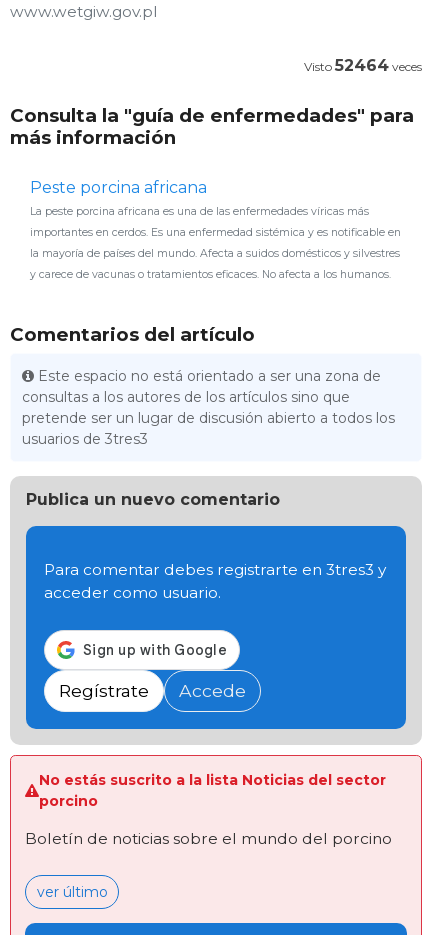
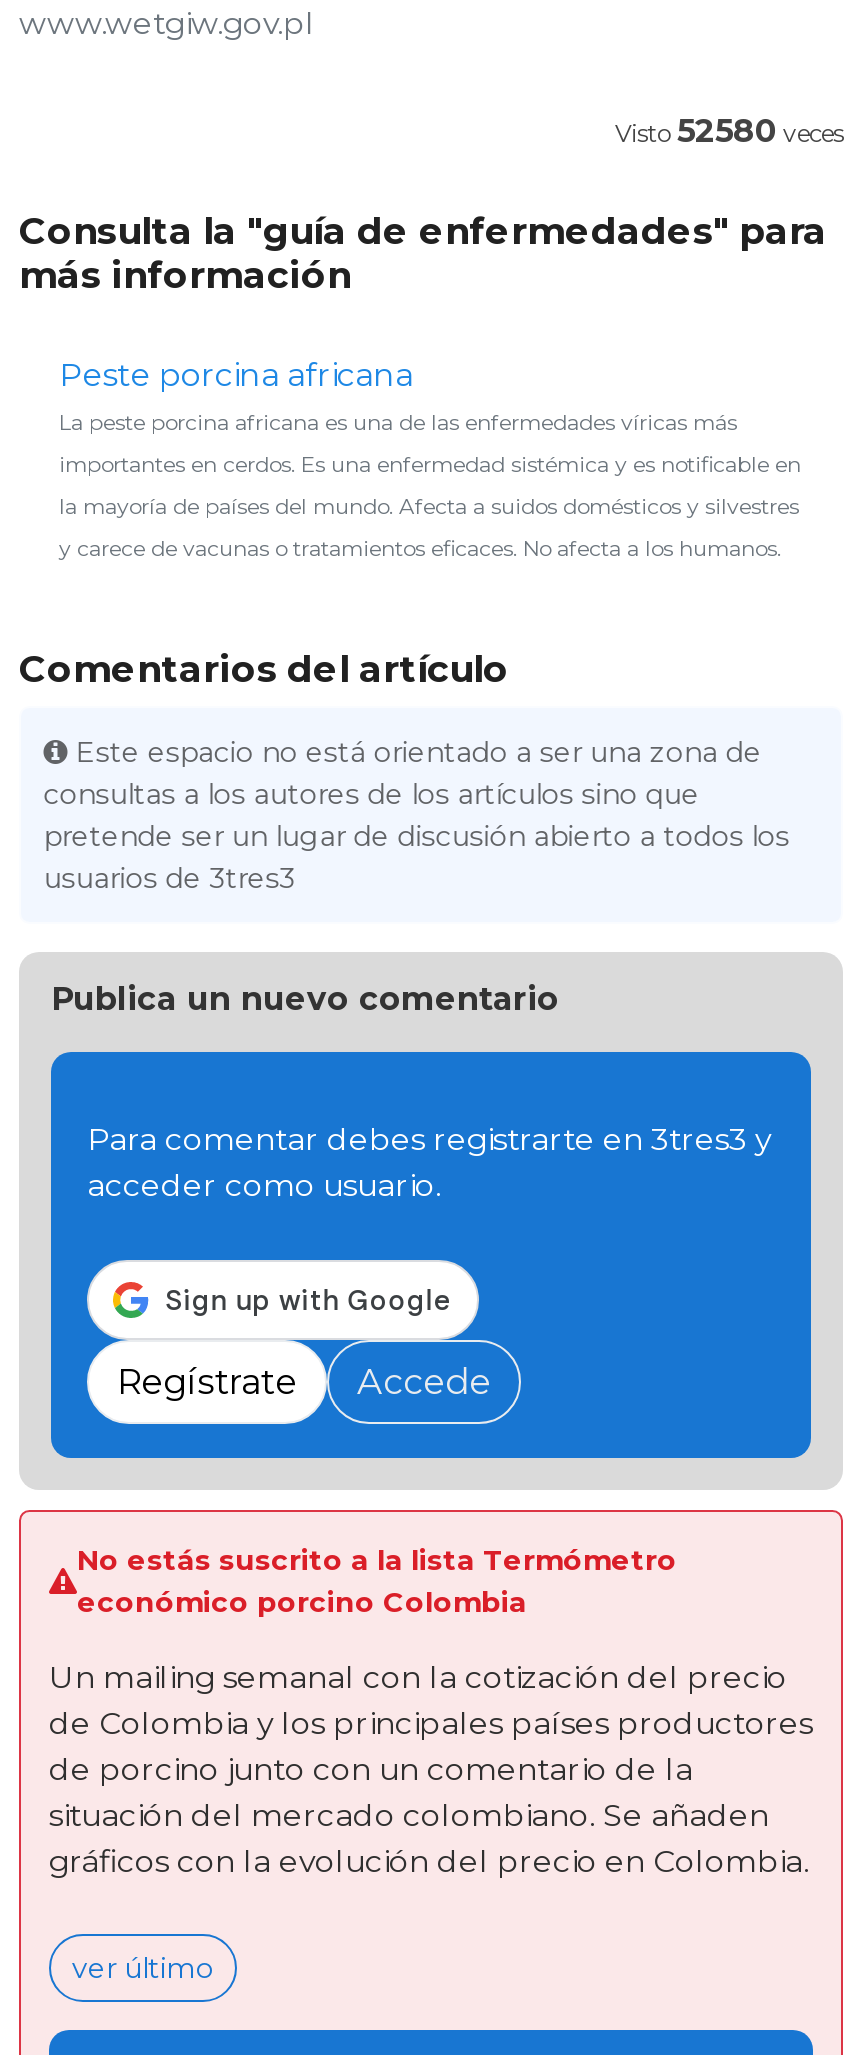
- Visto52464 veces
+ Visto52580 veces

- No estás suscrito a la lista Noticias del sector
- porcino
+ No estás suscrito a la lista Termómetro
+ económico porcino Colombia

- Boletín de noticias sobre el mundo del porcino
+ Un mailing semanal con la cotización del precio
+ de Colombia y los principales países productores
+ de porcino junto con un comentario de la
+ situación del mercado colombiano. Se añaden
+ gráficos con la evolución del precio en Colombia.
